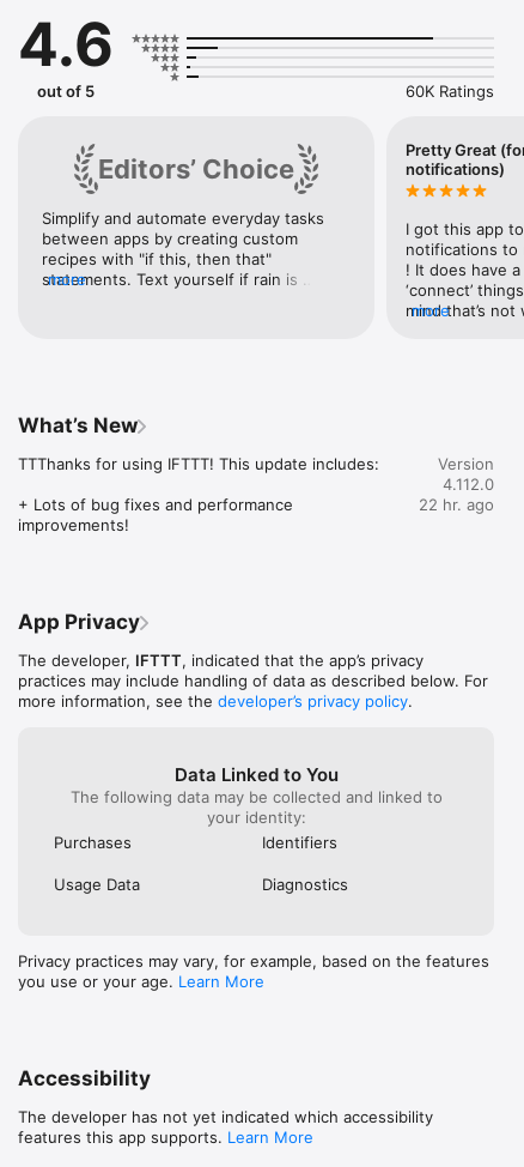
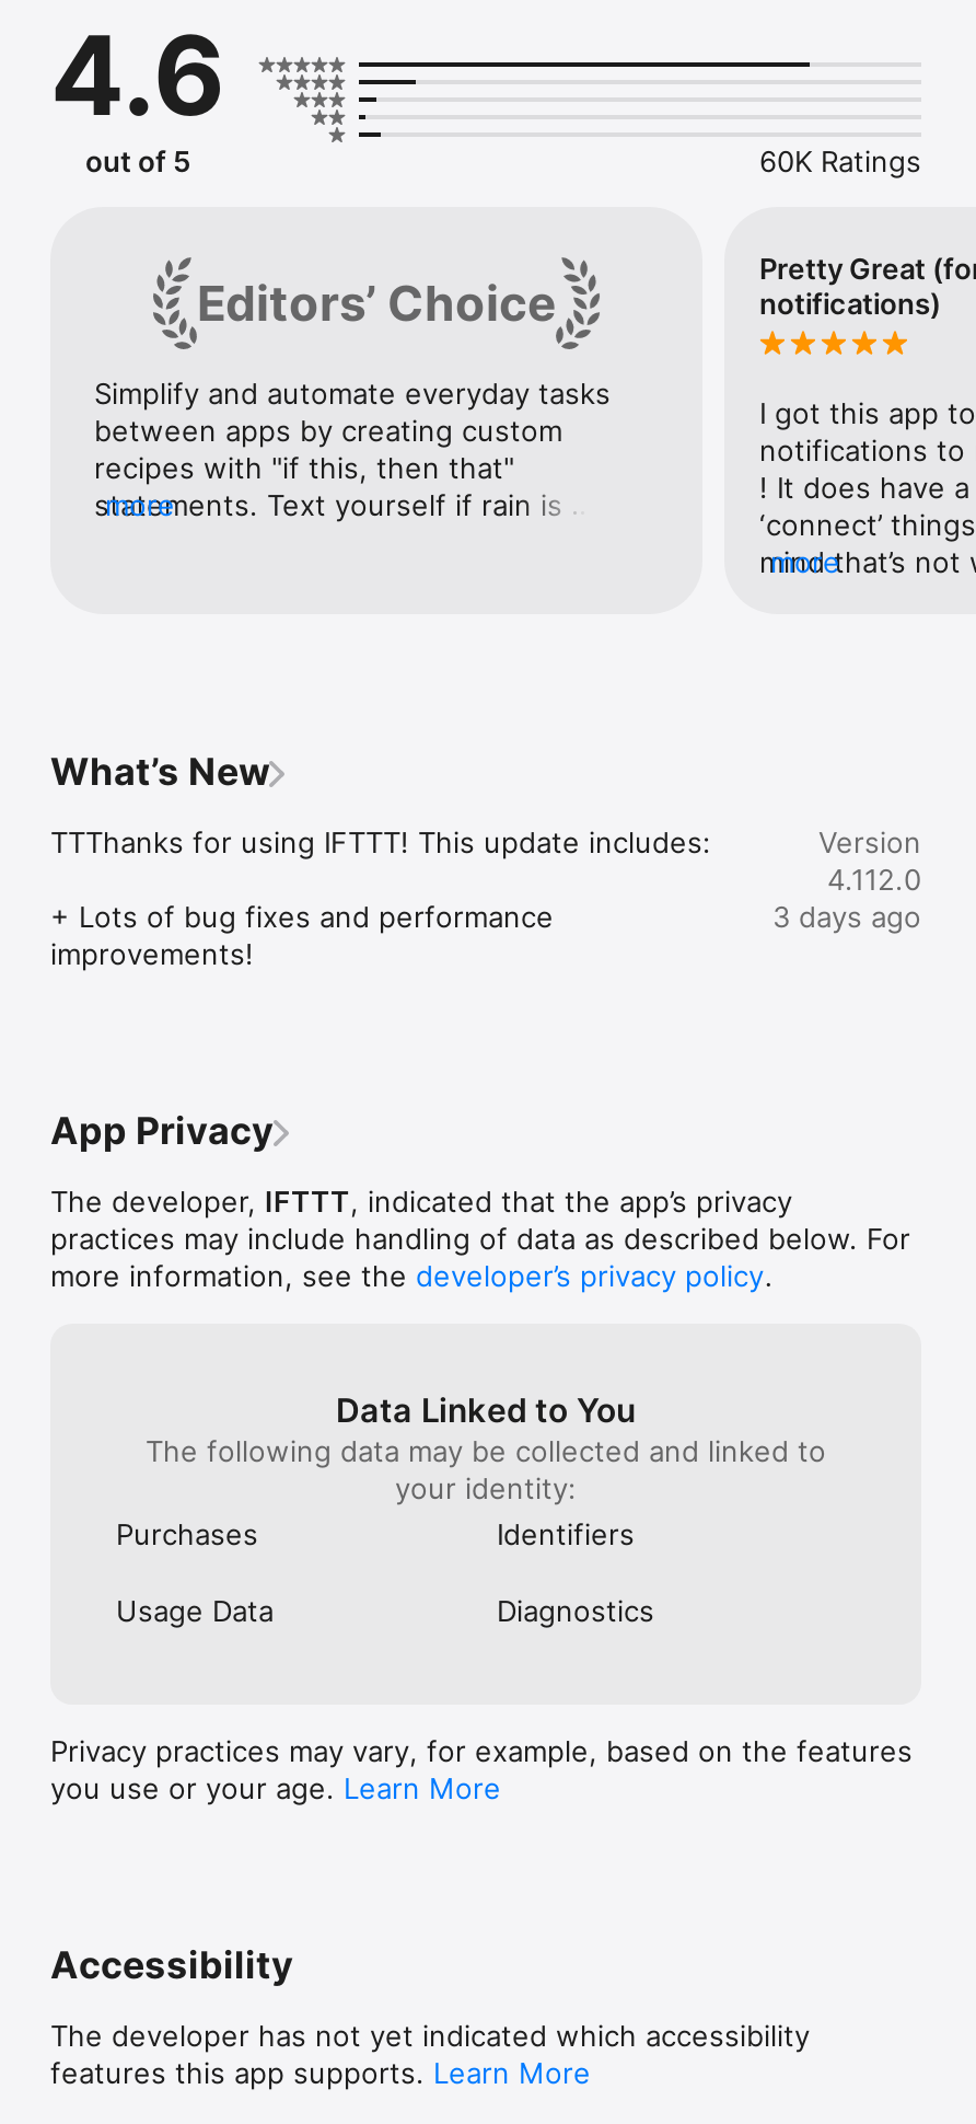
- 22 hr. ago
+ 3 days ago
